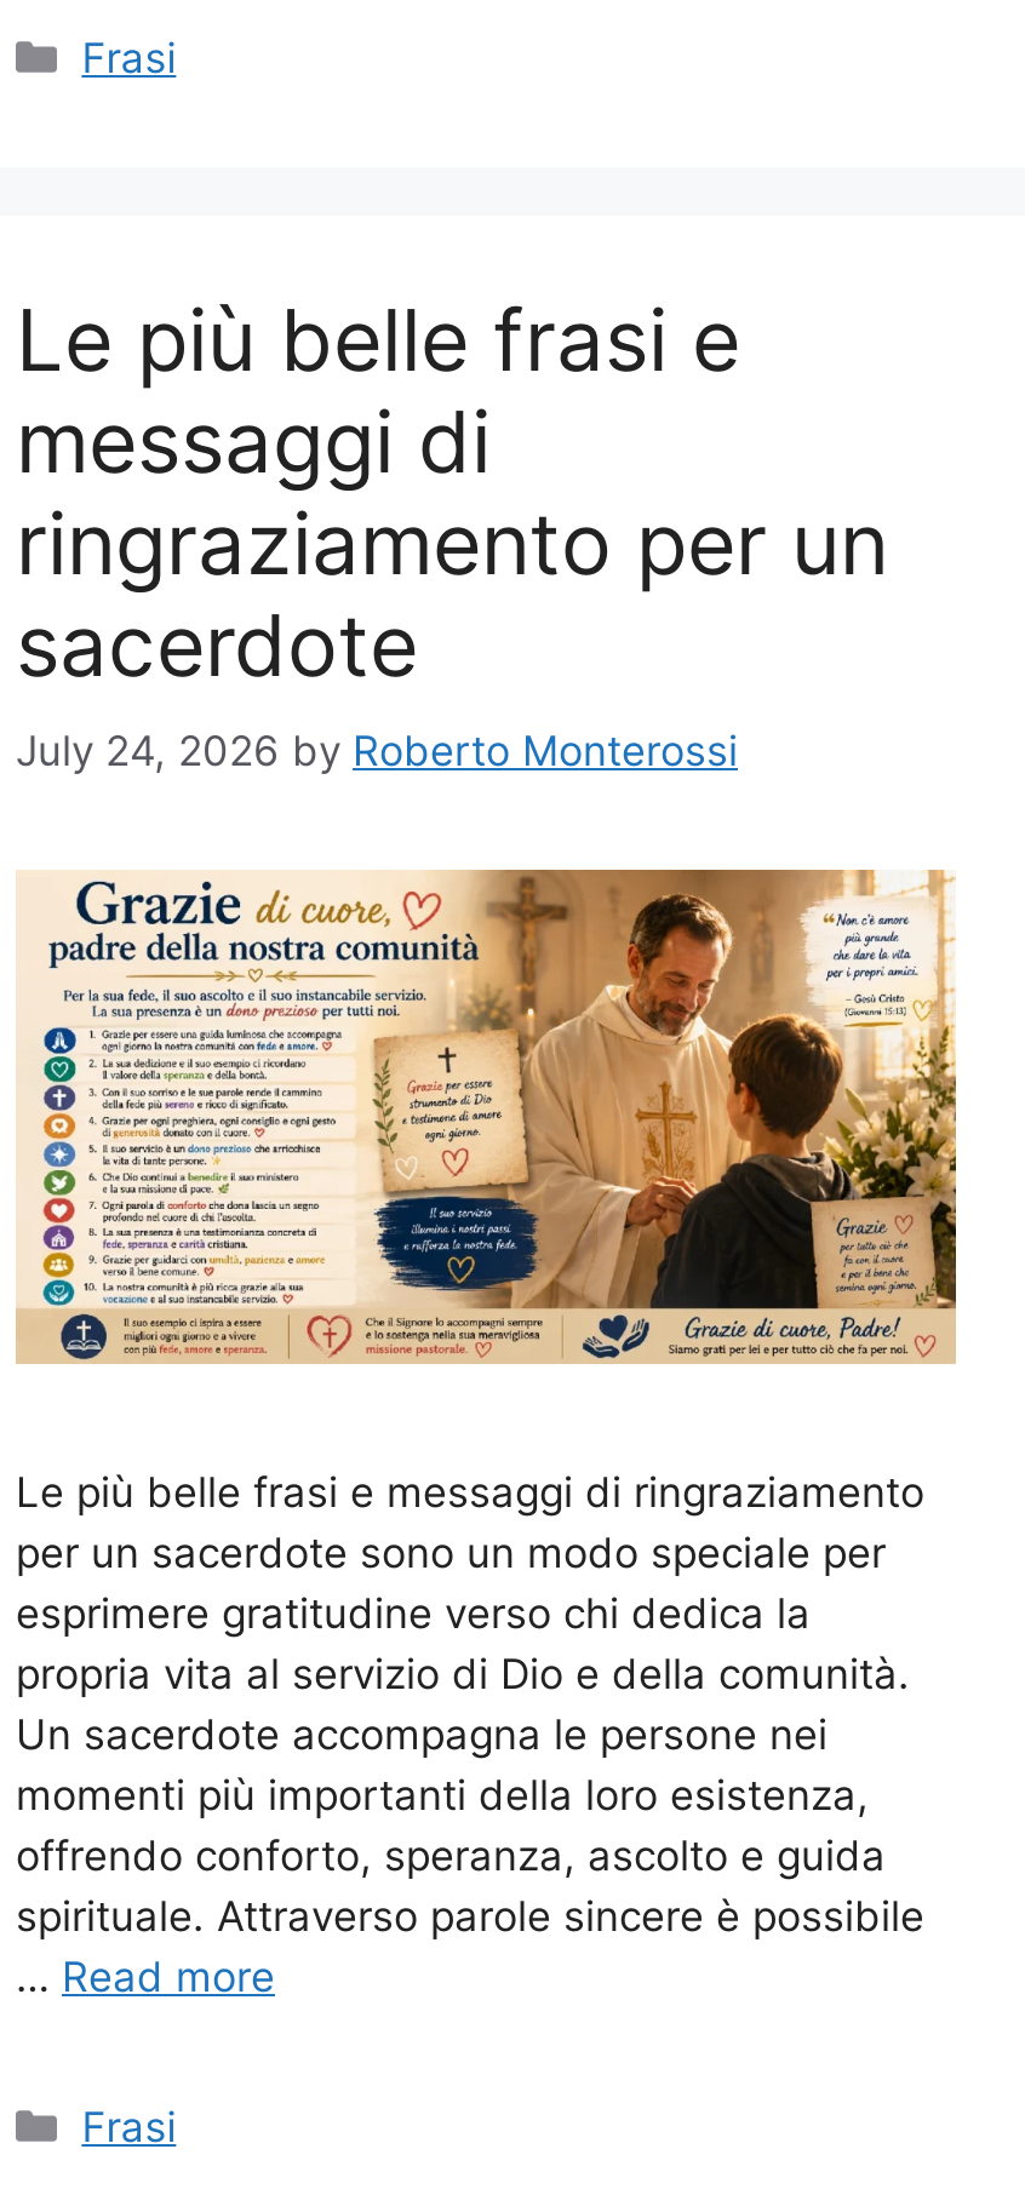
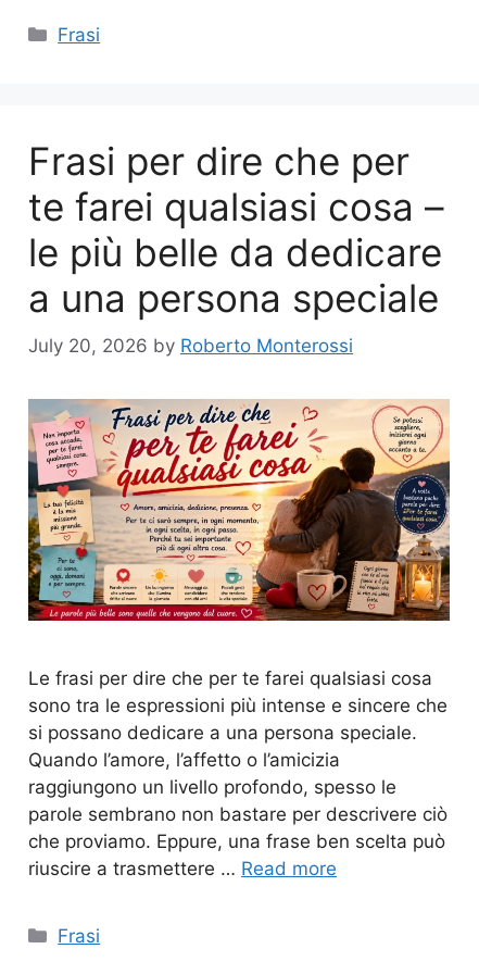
- Le più belle frasi e
- messaggi di
- ringraziamento per un
- sacerdote
- July 24, 2026 by Roberto Monterossi
+ Frasi per dire che per
+ te farei qualsiasi cosa –
+ le più belle da dedicare
+ a una persona speciale
+ July 20, 2026 by Roberto Monterossi

- [image]
+ [image]

- Le più belle frasi e messaggi di ringraziamento
- per un sacerdote sono un modo speciale per
- esprimere gratitudine verso chi dedica la
- propria vita al servizio di Dio e della comunità.
- Un sacerdote accompagna le persone nei
- momenti più importanti della loro esistenza,
- offrendo conforto, speranza, ascolto e guida
- spirituale. Attraverso parole sincere è possibile
- … Read more
+ Le frasi per dire che per te farei qualsiasi cosa
+ sono tra le espressioni più intense e sincere che
+ si possano dedicare a una persona speciale.
+ Quando l’amore, l’affetto o l’amicizia
+ raggiungono un livello profondo, spesso le
+ parole sembrano non bastare per descrivere ciò
+ che proviamo. Eppure, una frase ben scelta può
+ riuscire a trasmettere … Read more
